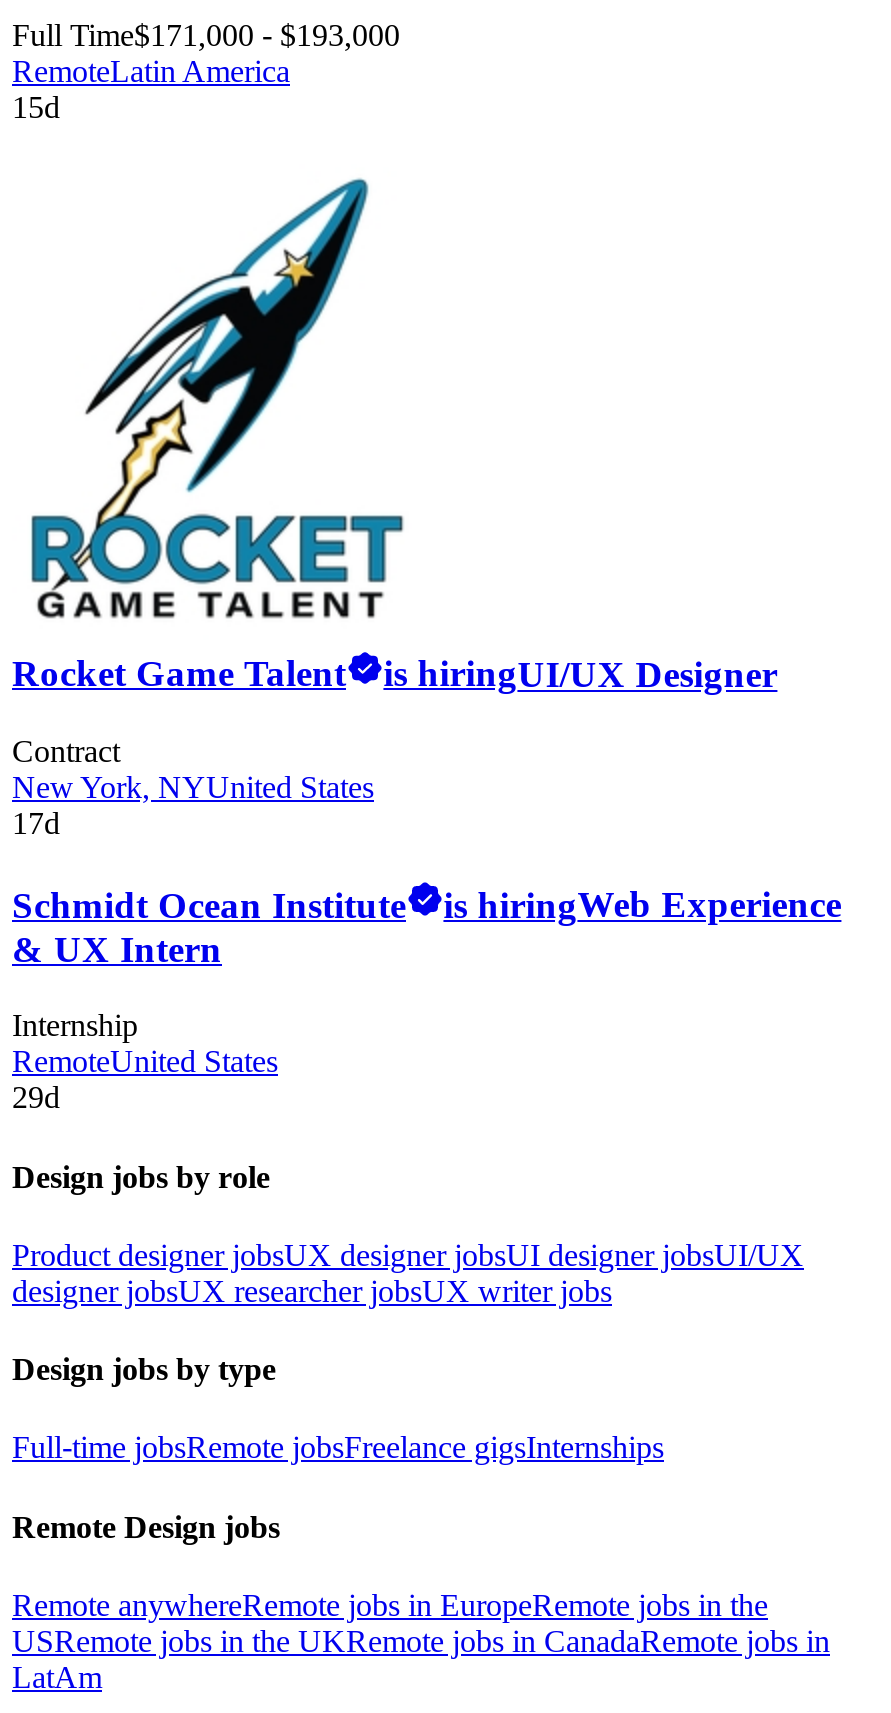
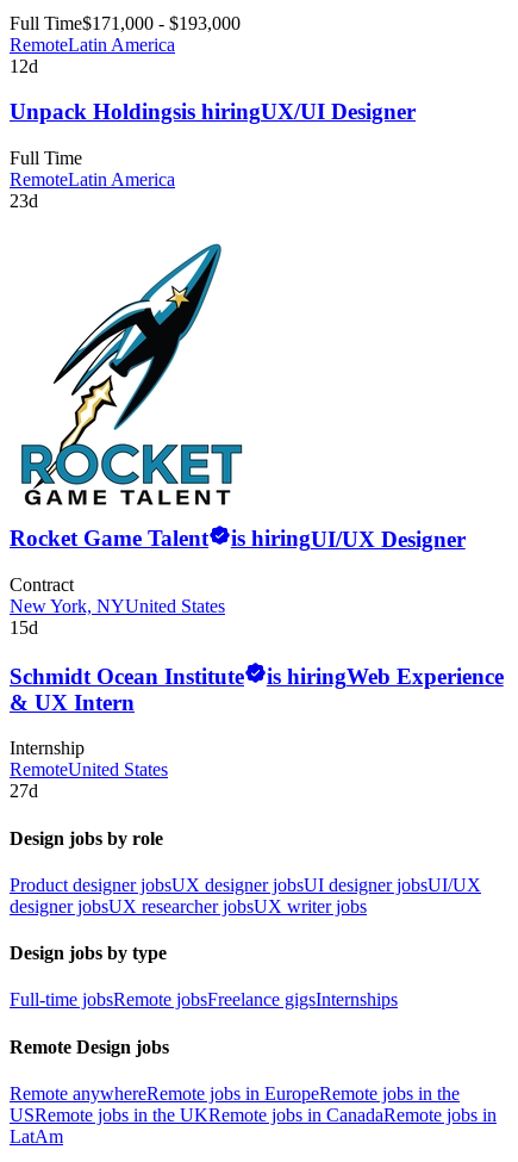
- 15d
+ 12d
+ Unpack Holdingsis hiringUX/UI Designer
+ Full Time
+ RemoteLatin America
+ 23d

- 17d
+ 15d

- 29d
+ 27d
